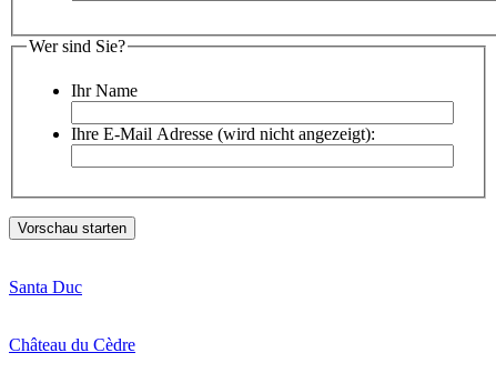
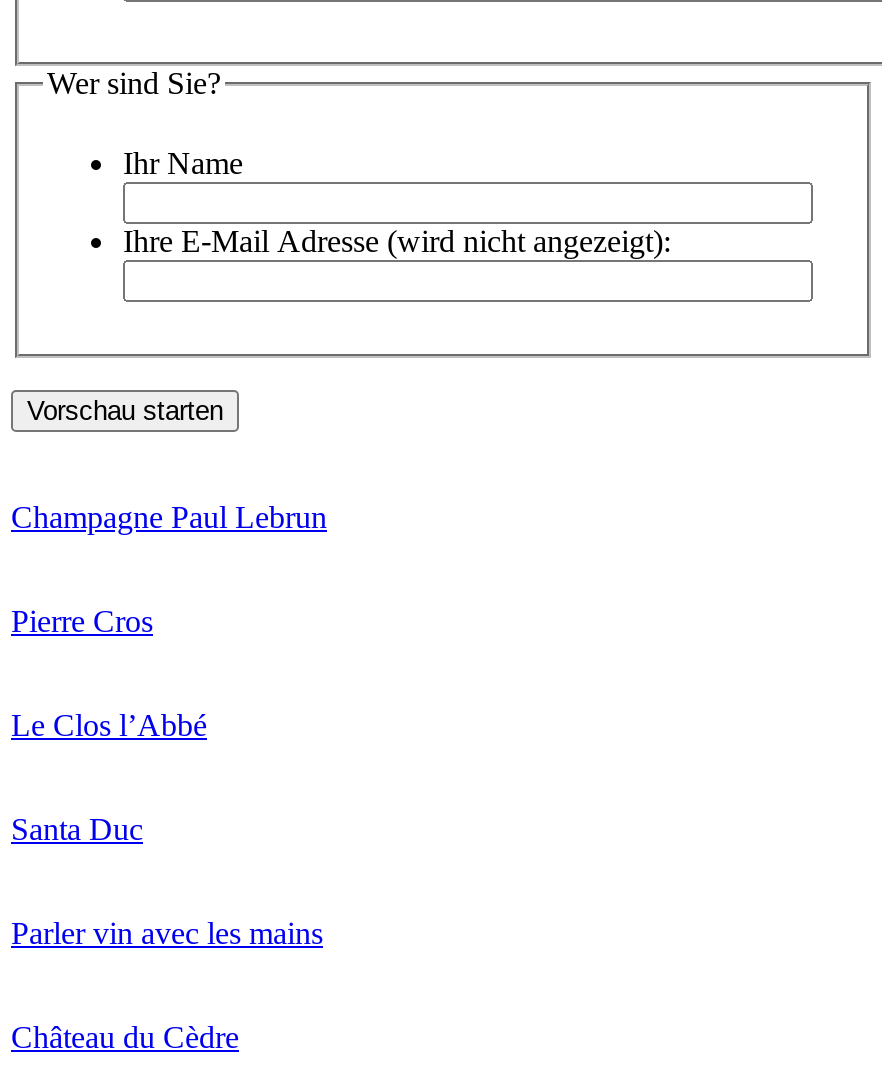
+ Champagne Paul Lebrun
+ Pierre Cros
+ Le Clos l’Abbé

+ Parler vin avec les mains
